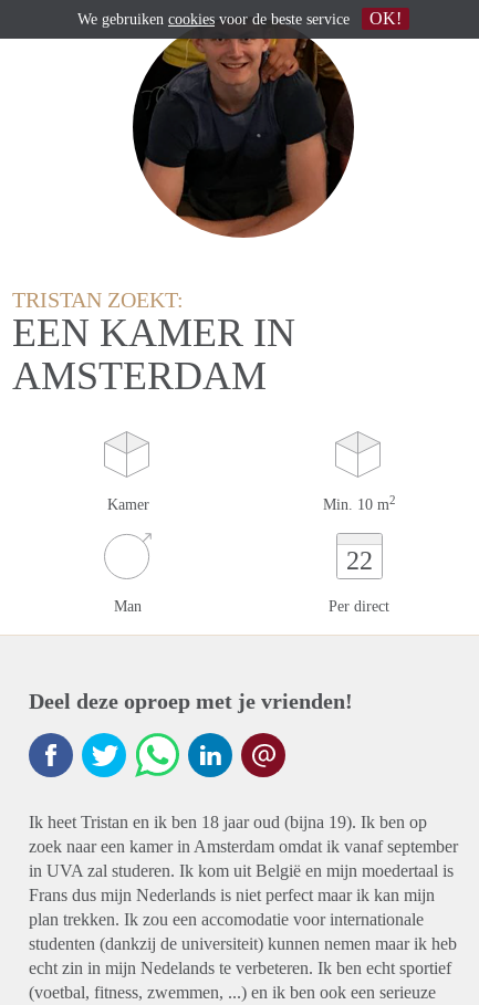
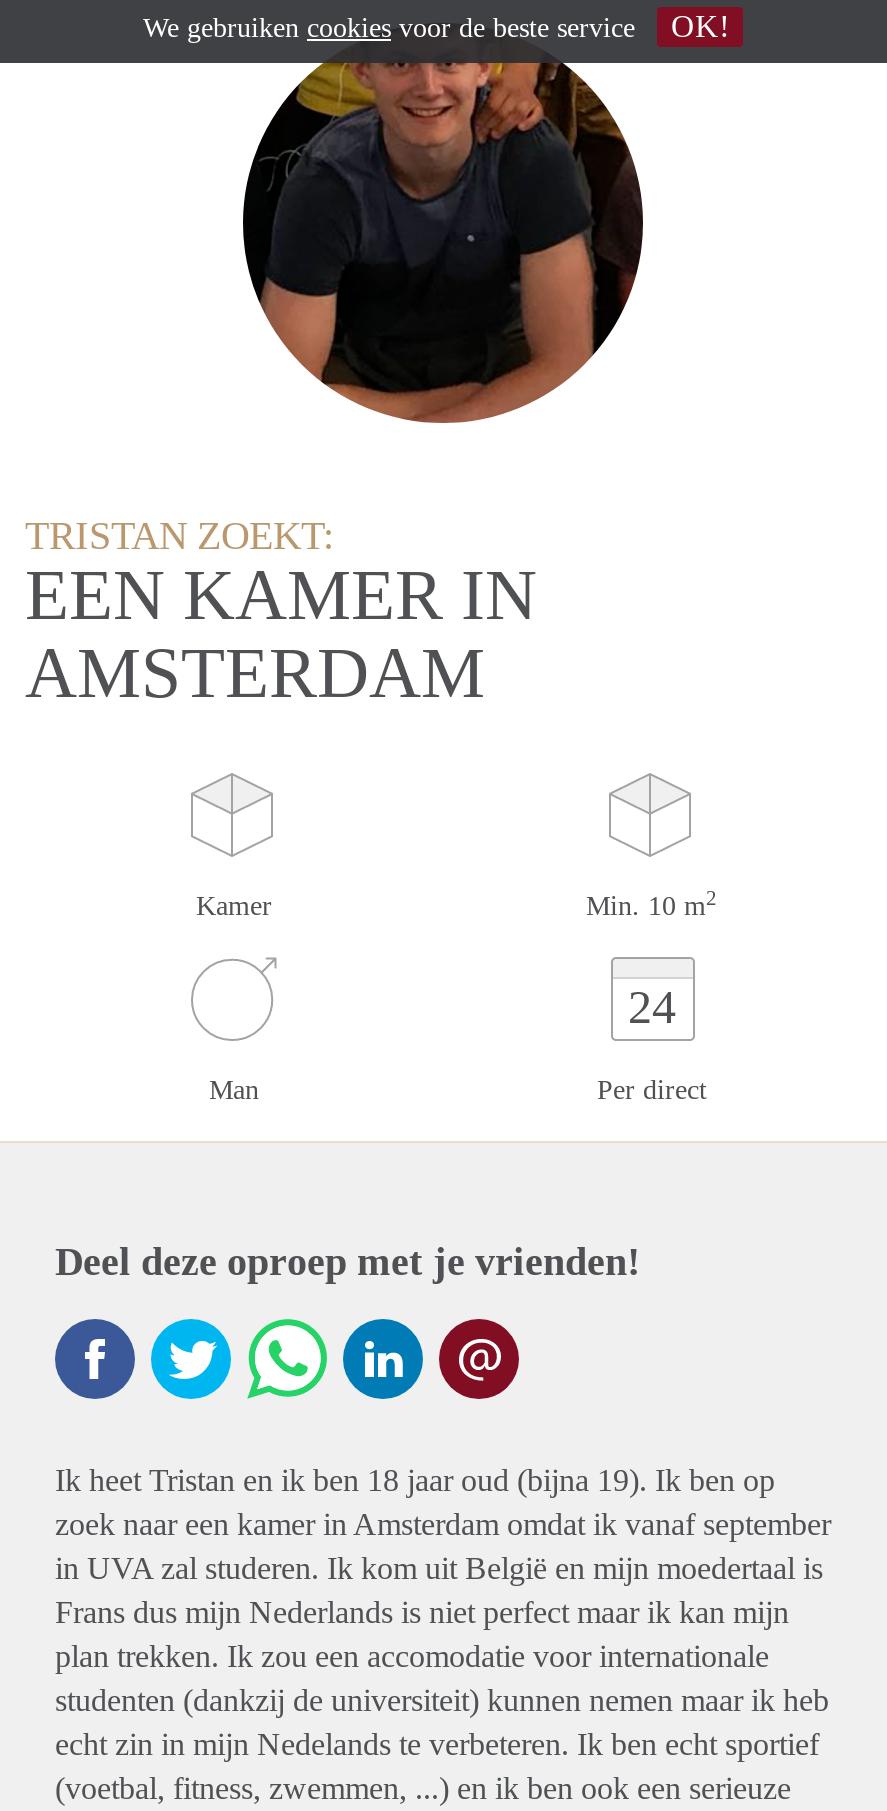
- 22
+ 24
